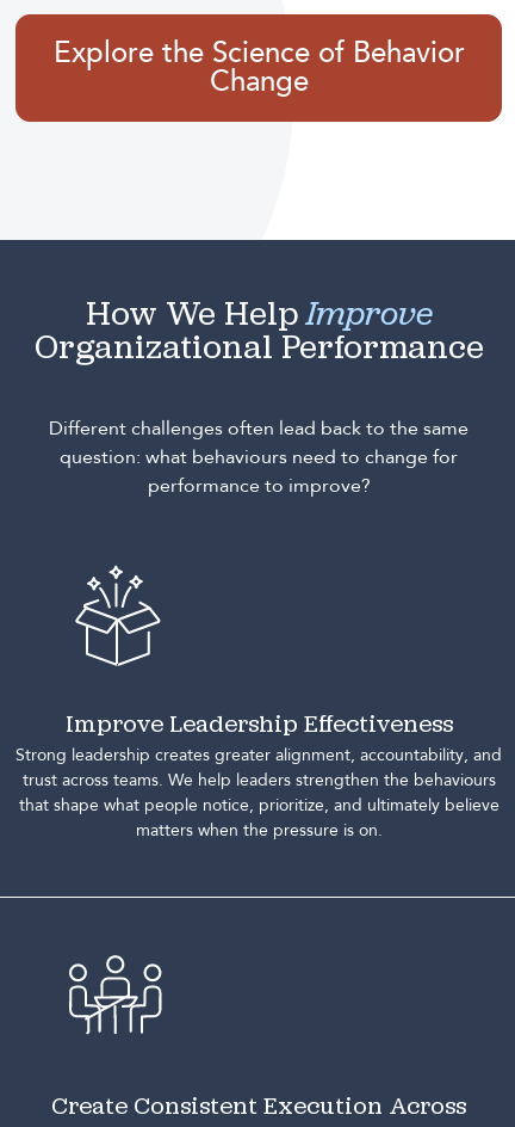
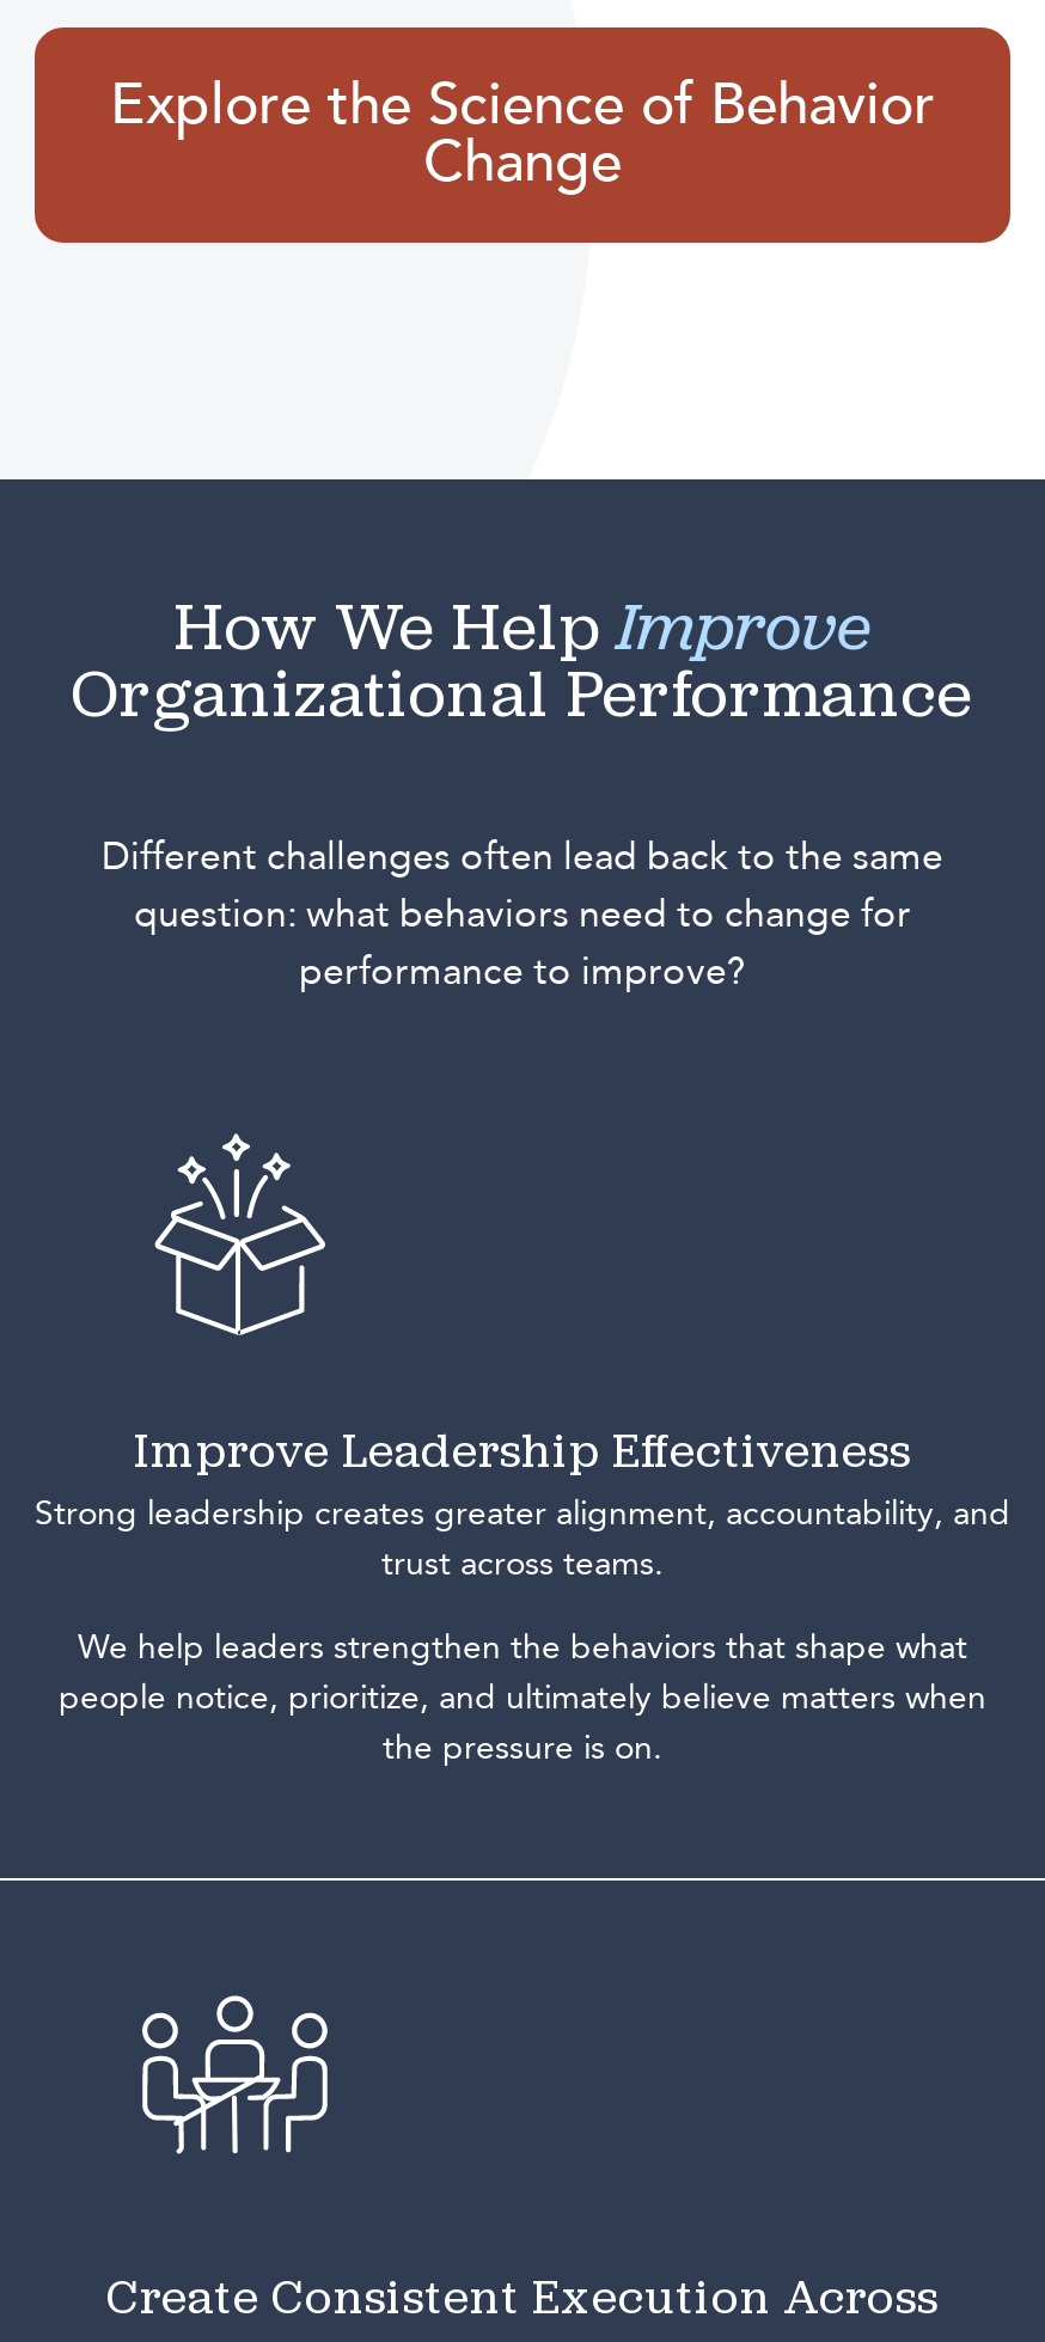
- question: what behaviours need to change for
+ question: what behaviors need to change for

- trust across teams. We help leaders strengthen the behaviours
- that shape what people notice, prioritize, and ultimately believe
- matters when the pressure is on.
+ trust across teams.
+ We help leaders strengthen the behaviors that shape what
+ people notice, prioritize, and ultimately believe matters when
+ the pressure is on.
